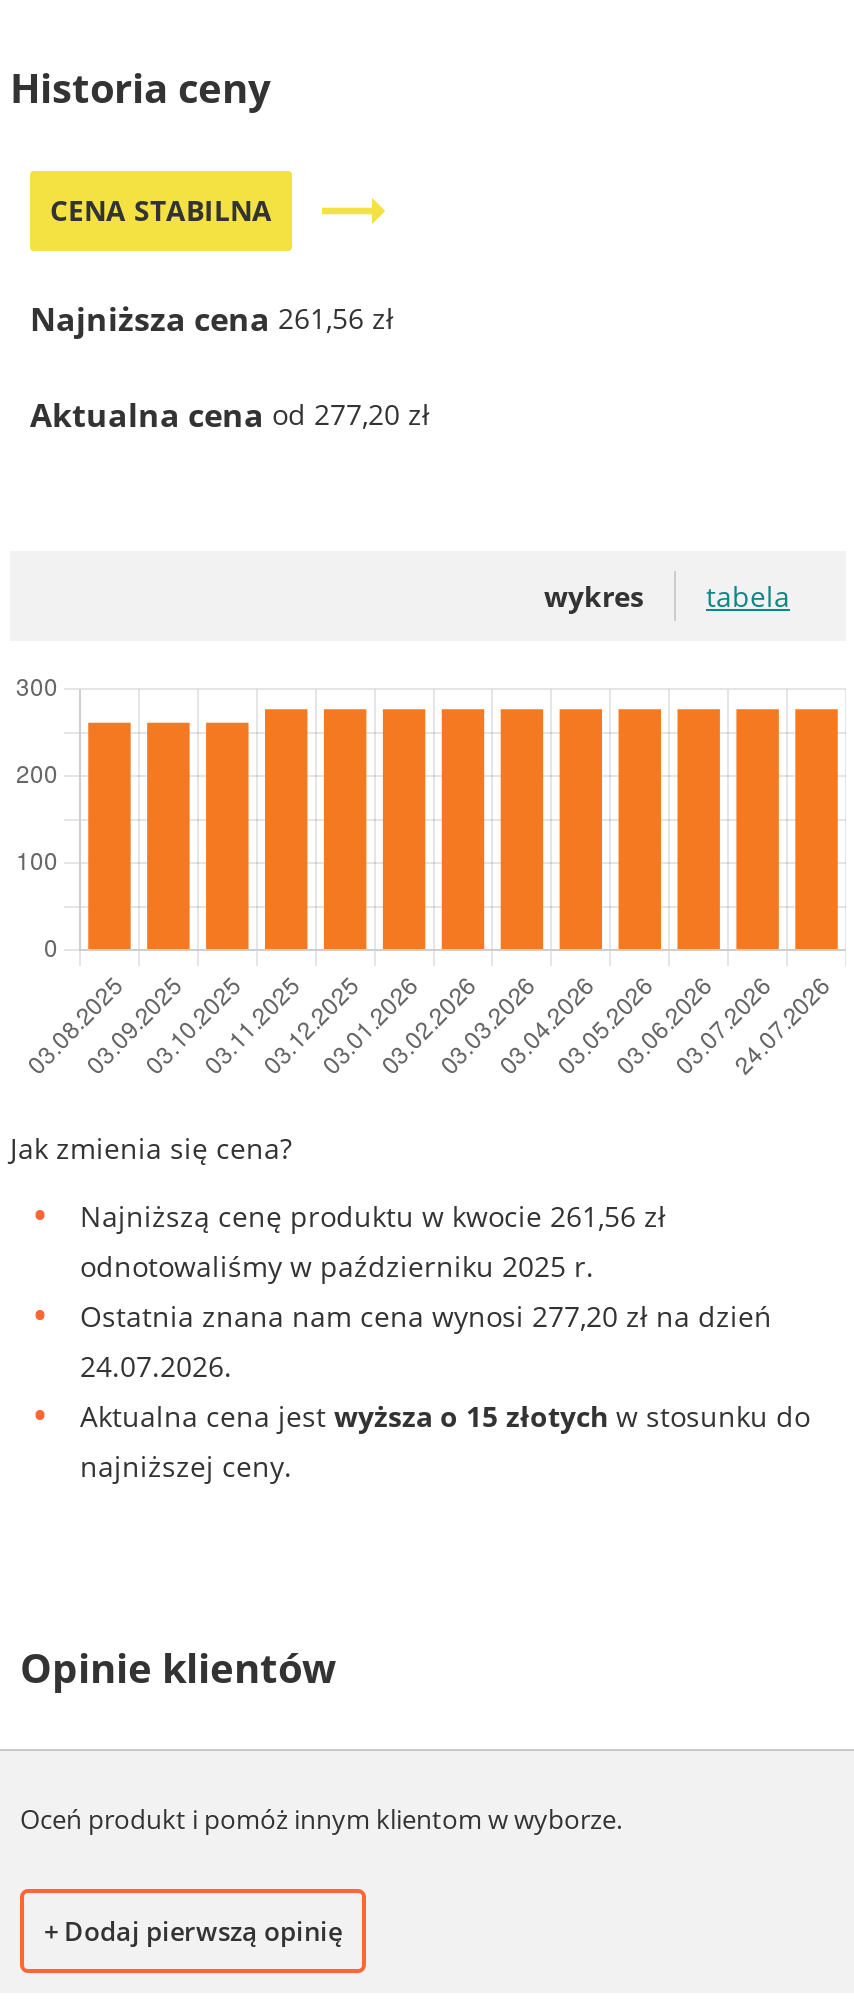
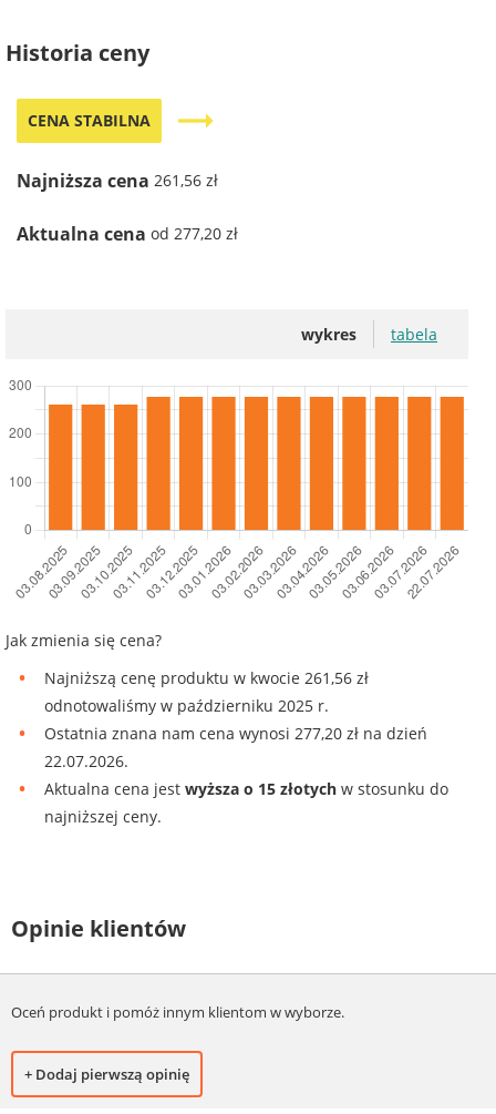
- 24.07.2026.
+ 22.07.2026.
